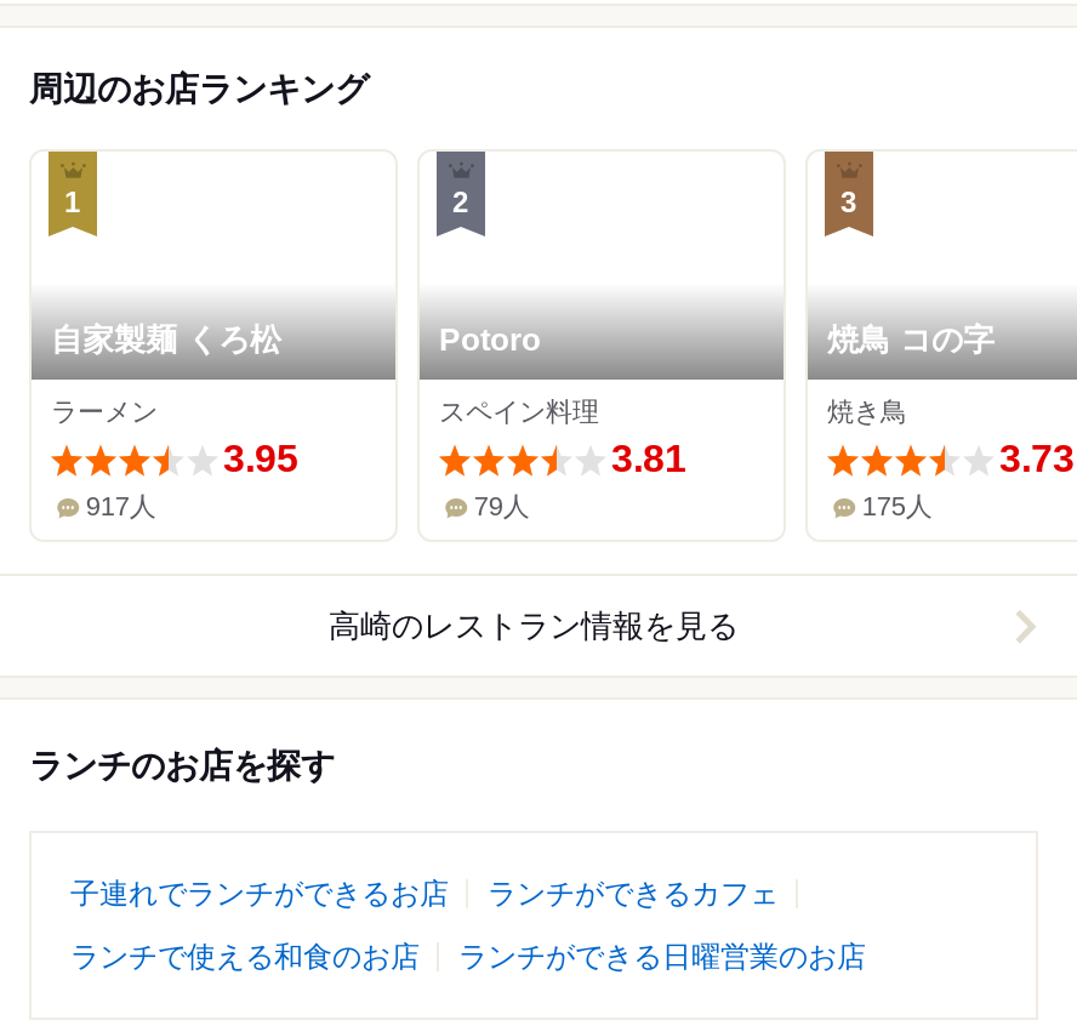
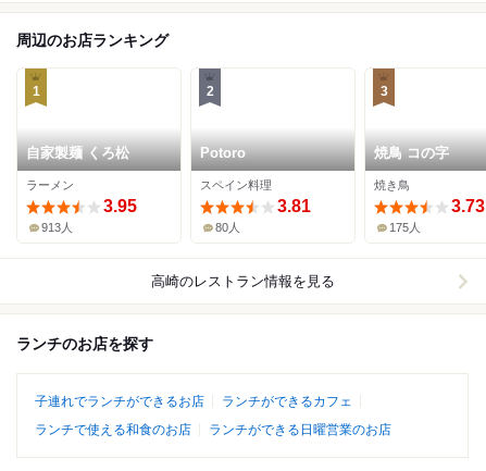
- 917人
+ 913人

- 79人
+ 80人
